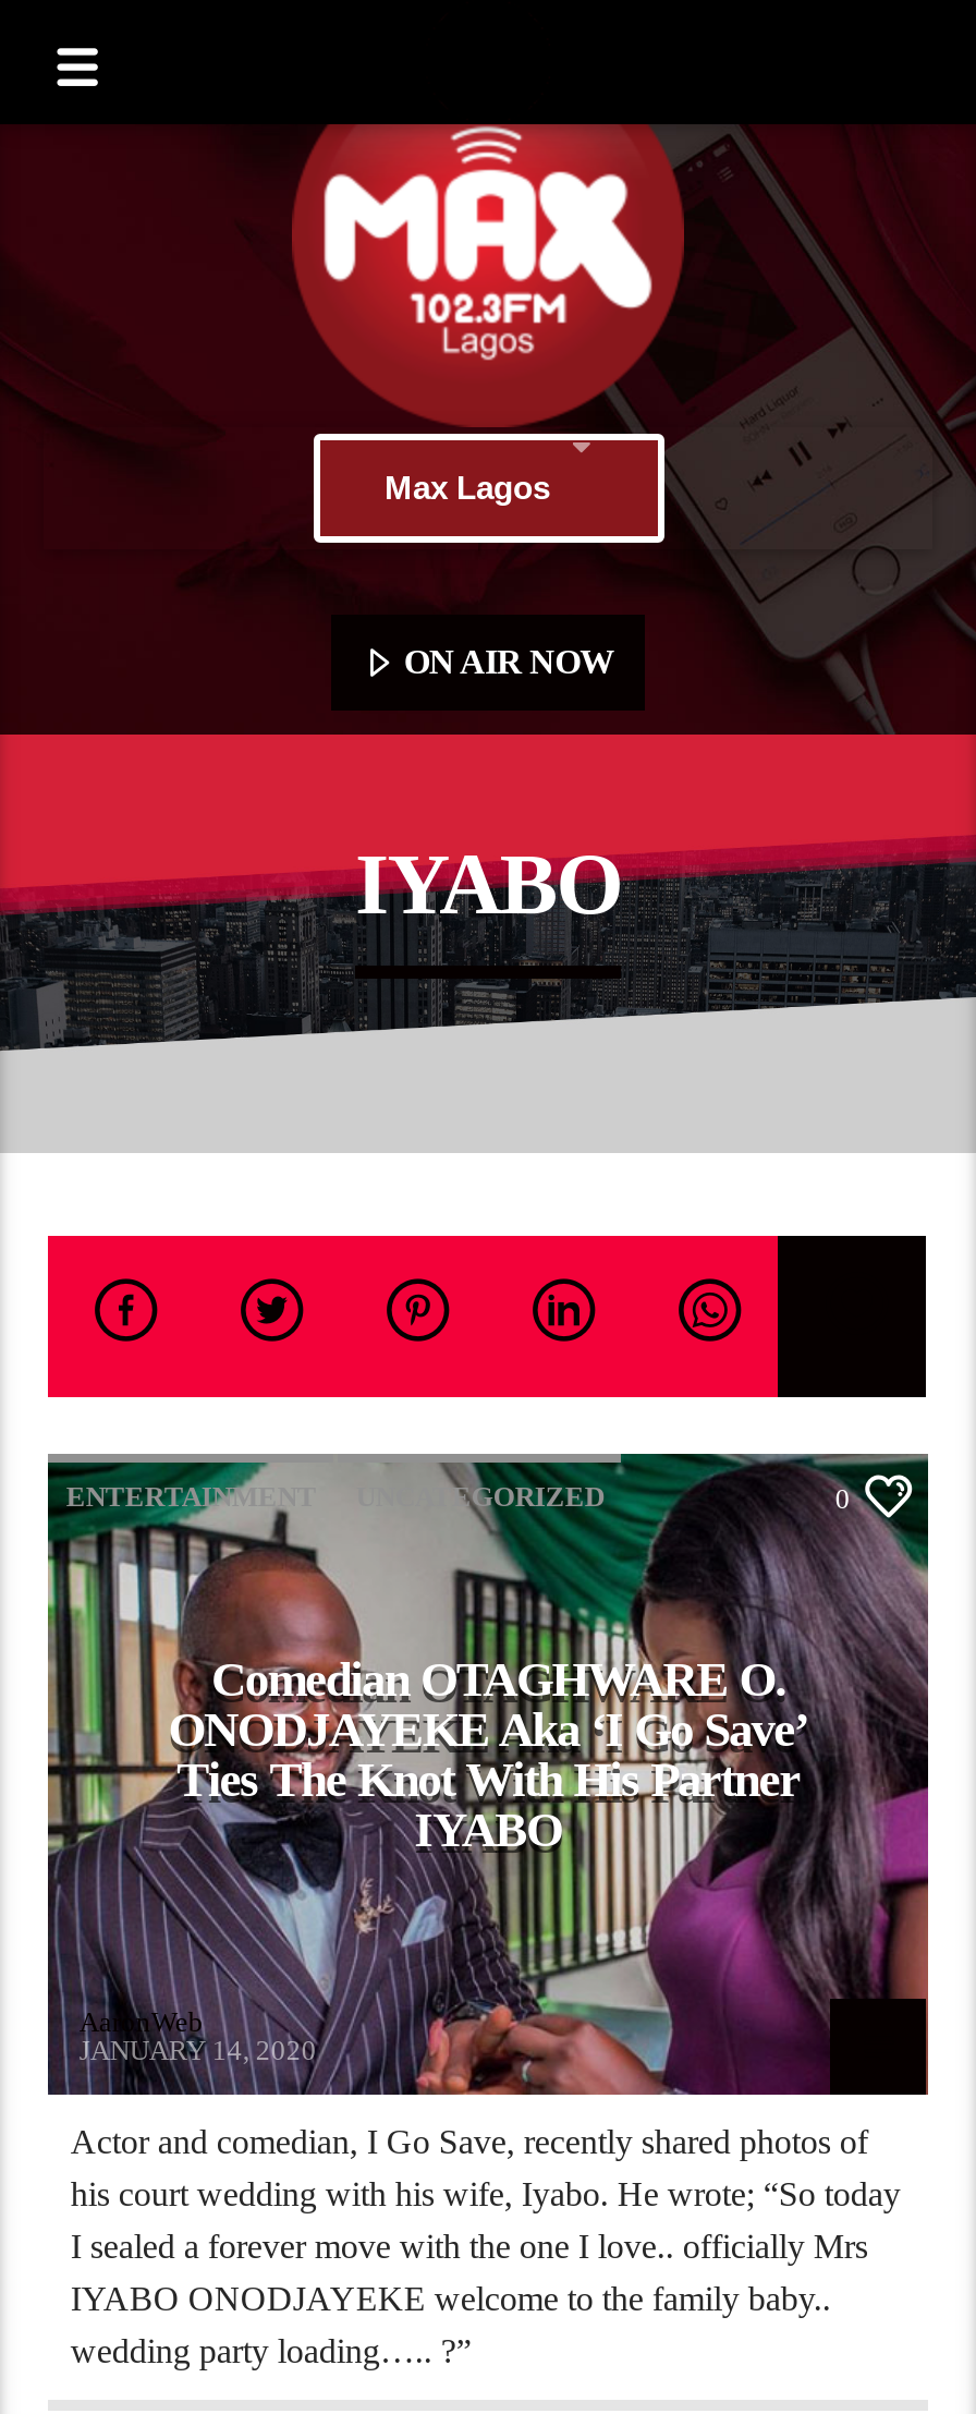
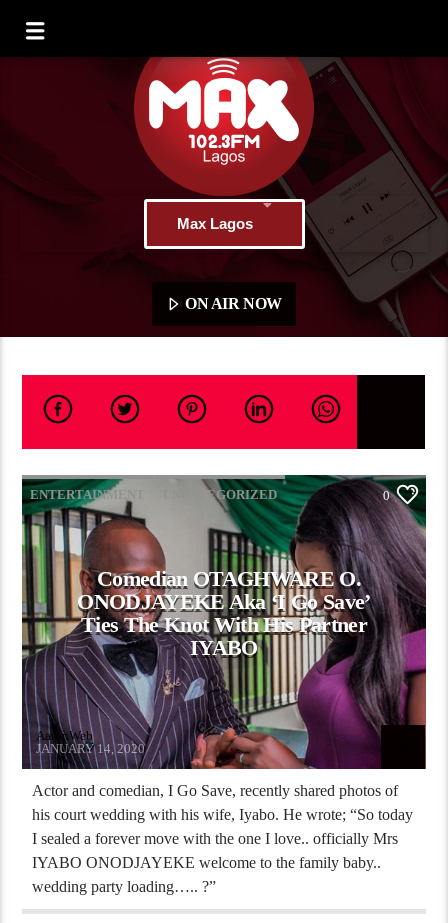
- [image]
- IYABO
